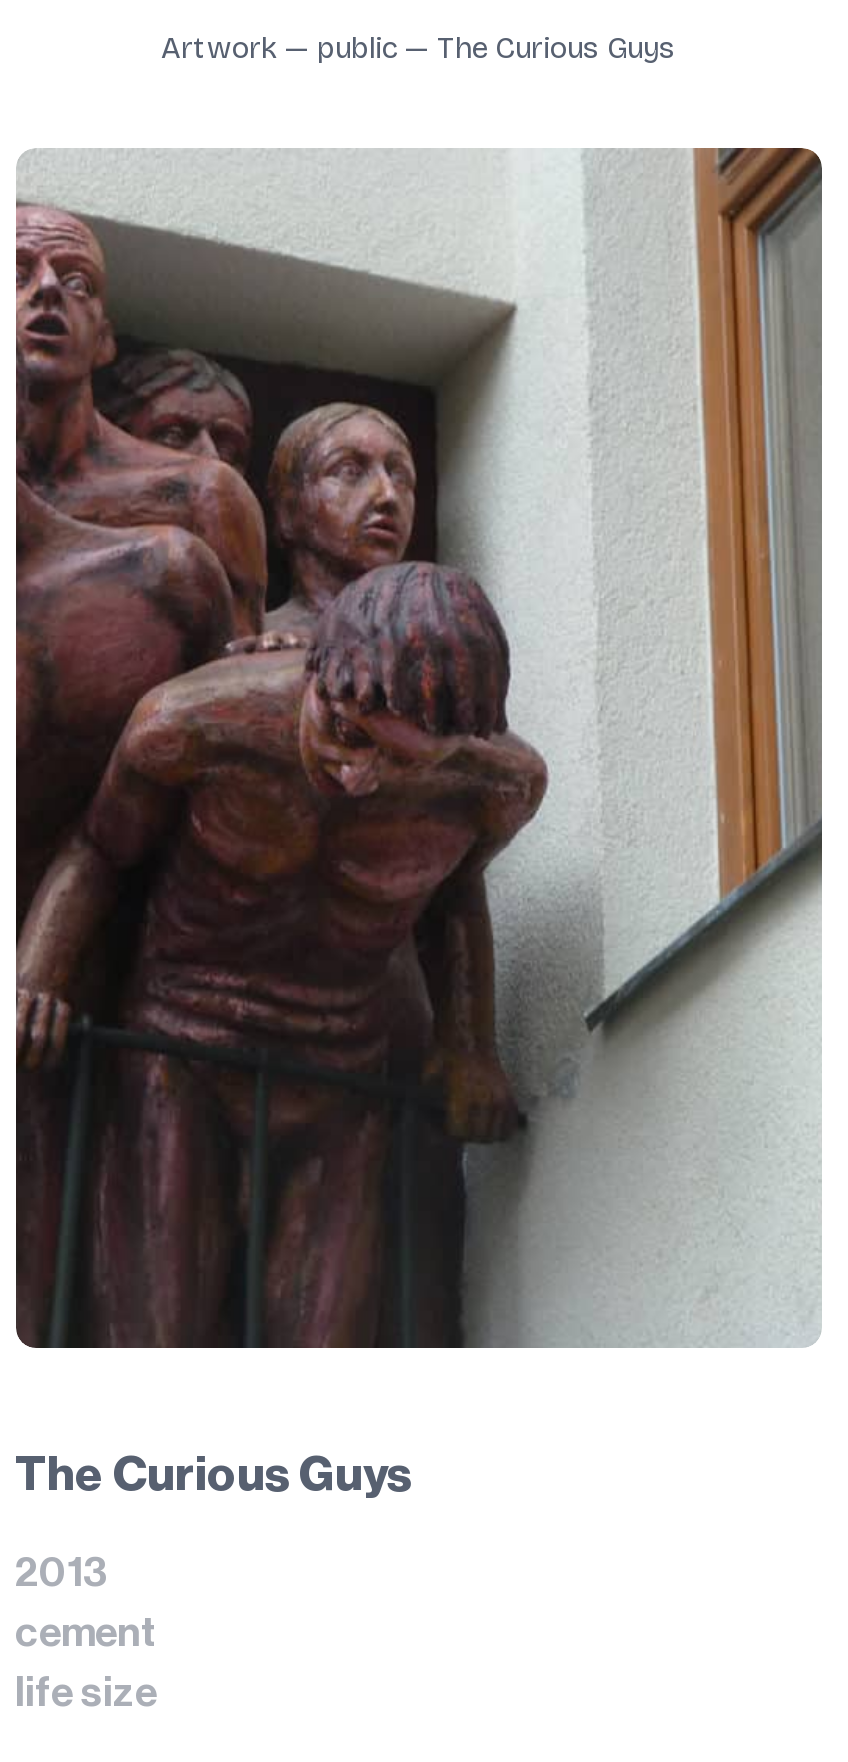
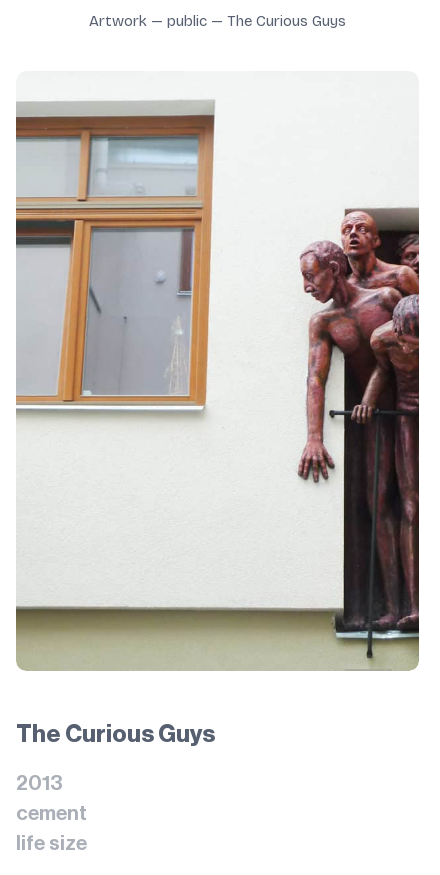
- [image]
+ [image]
